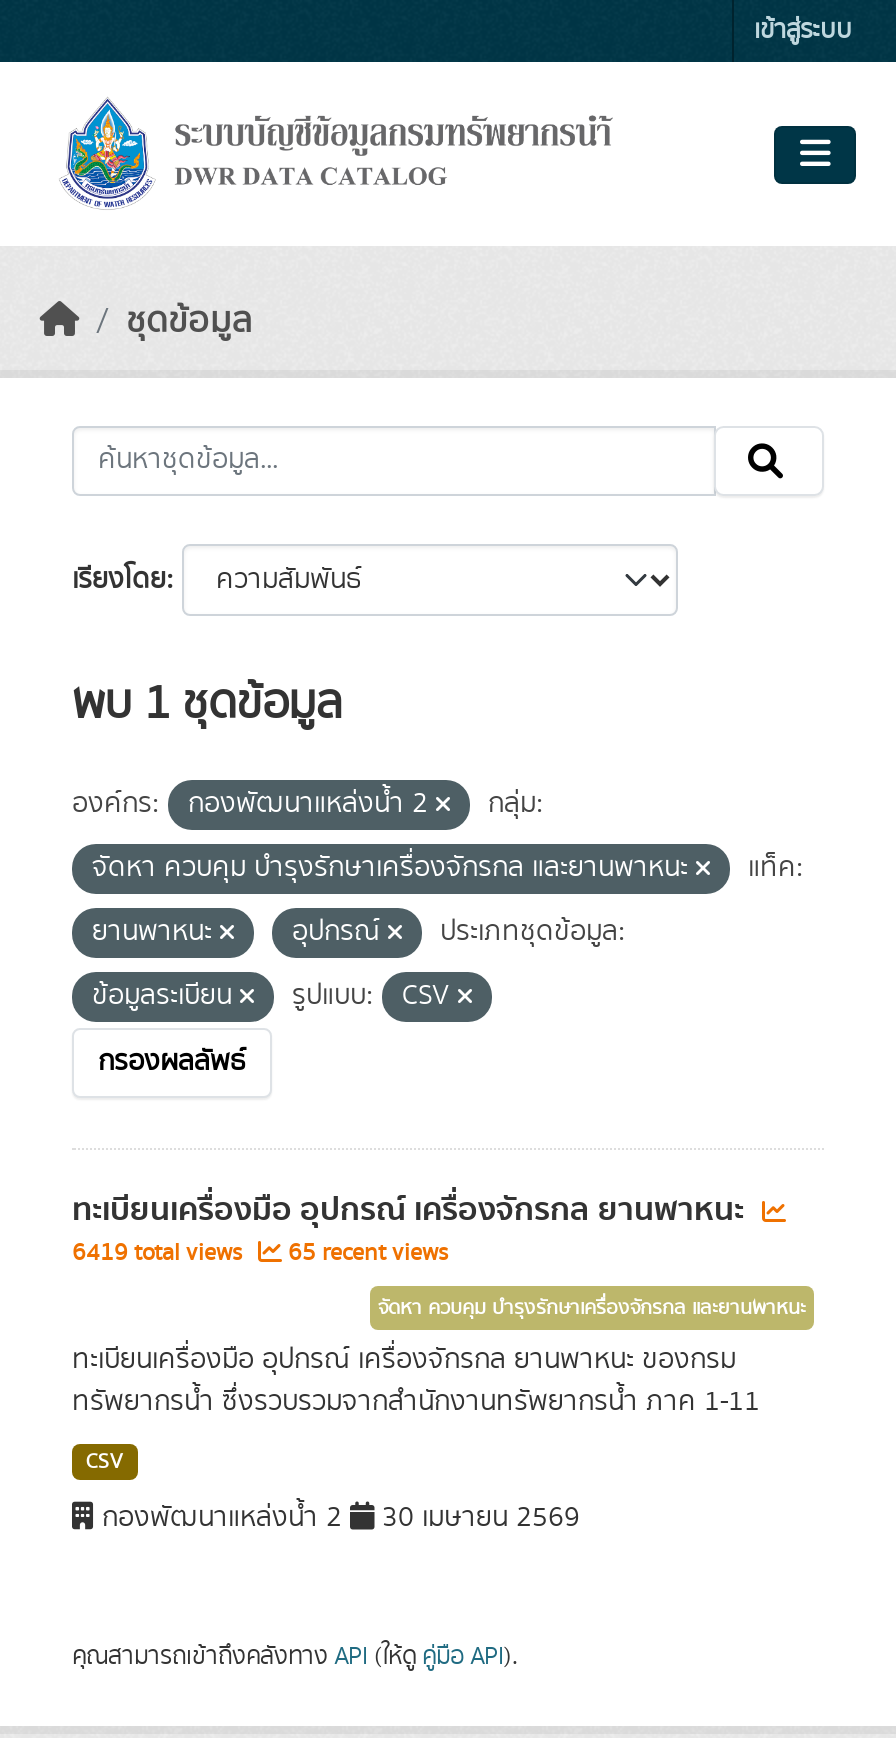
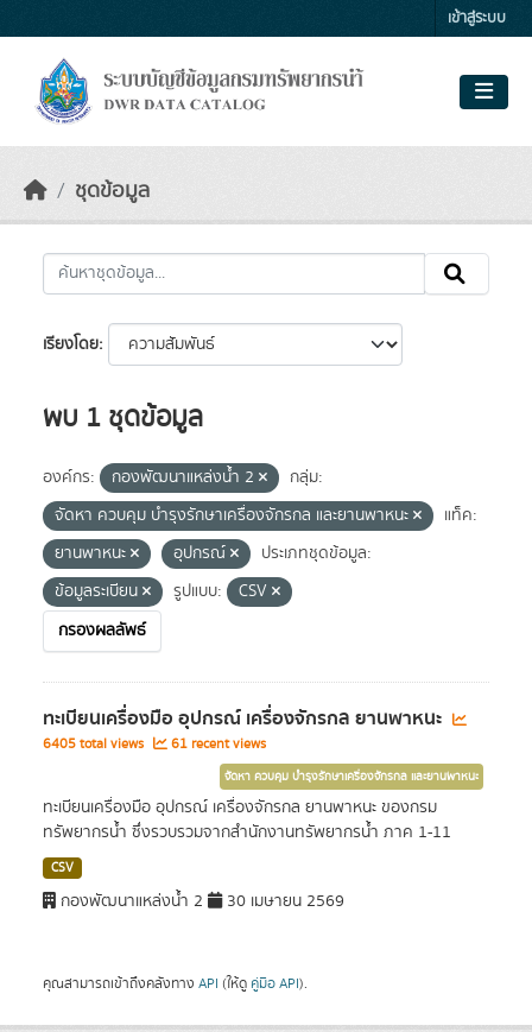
- 6419 total views
+ 6405 total views

- 65 recent views
+ 61 recent views
